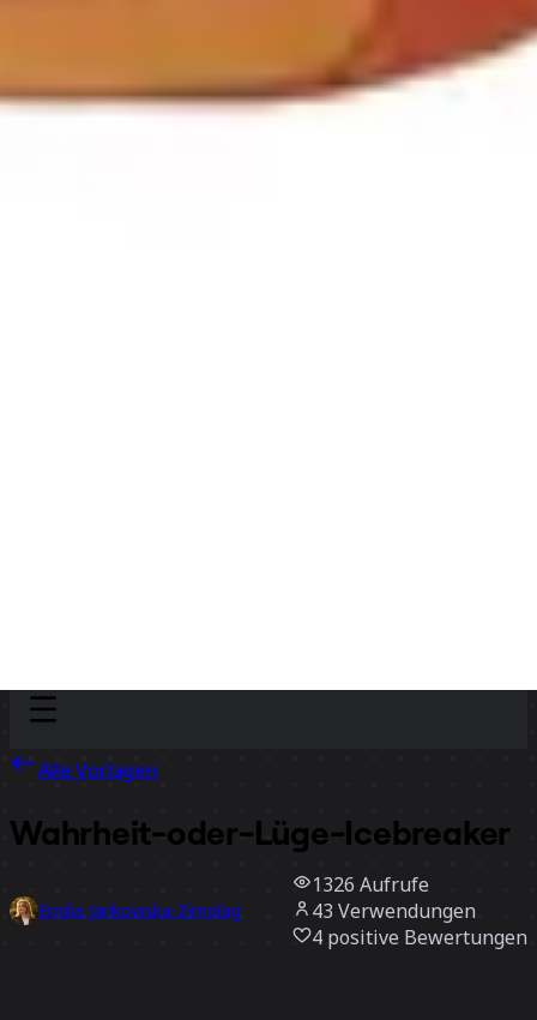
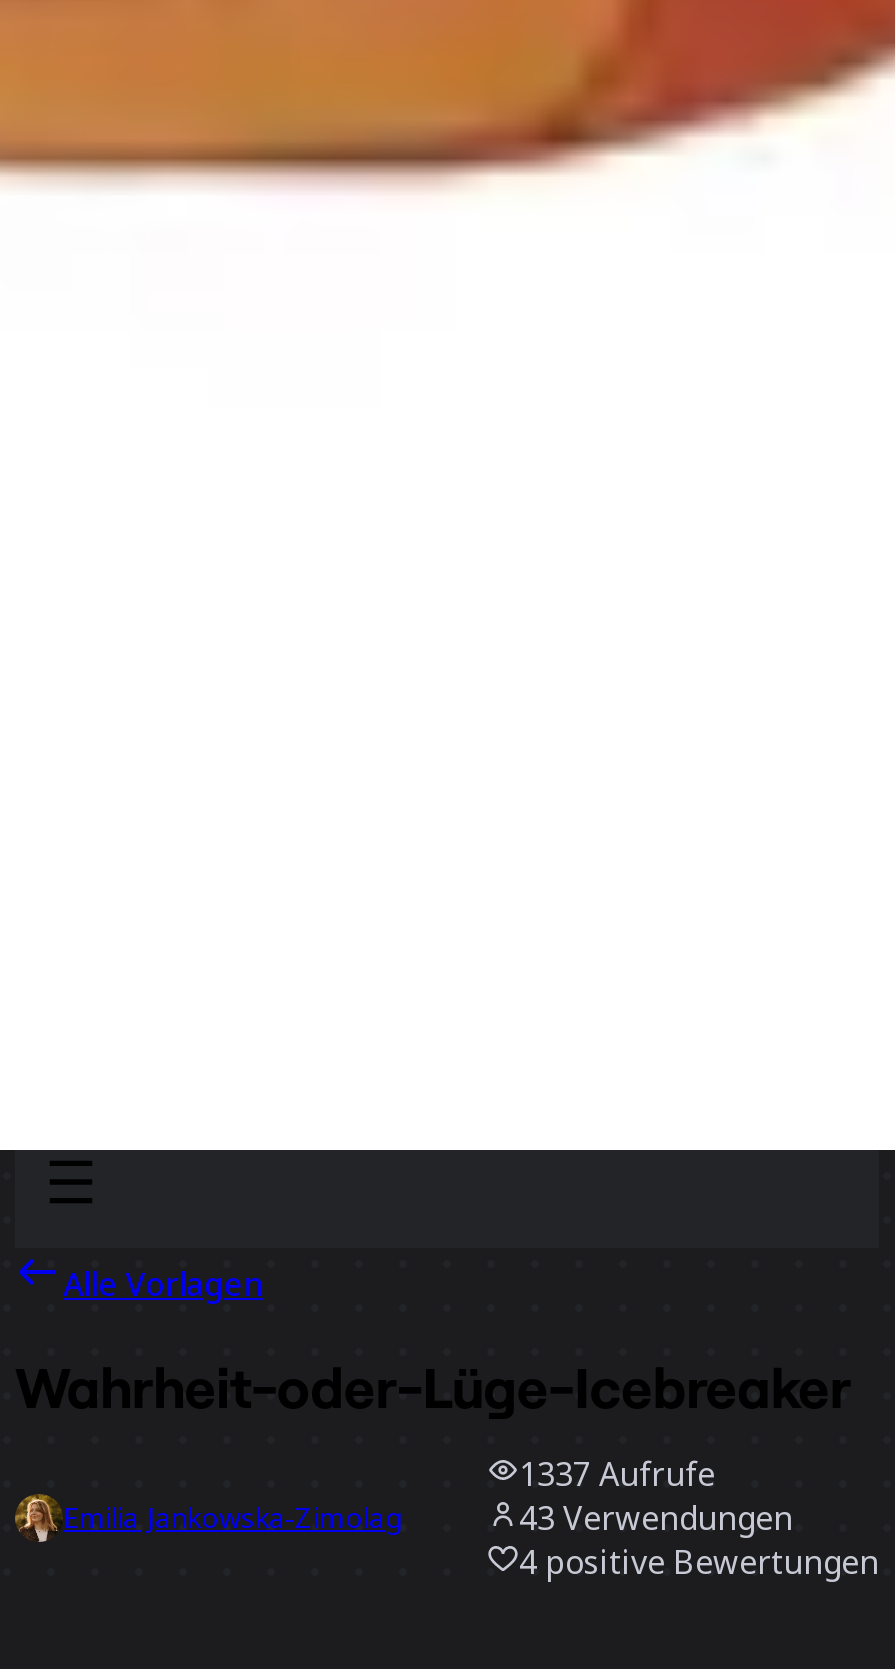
- 1326 Aufrufe
+ 1337 Aufrufe
